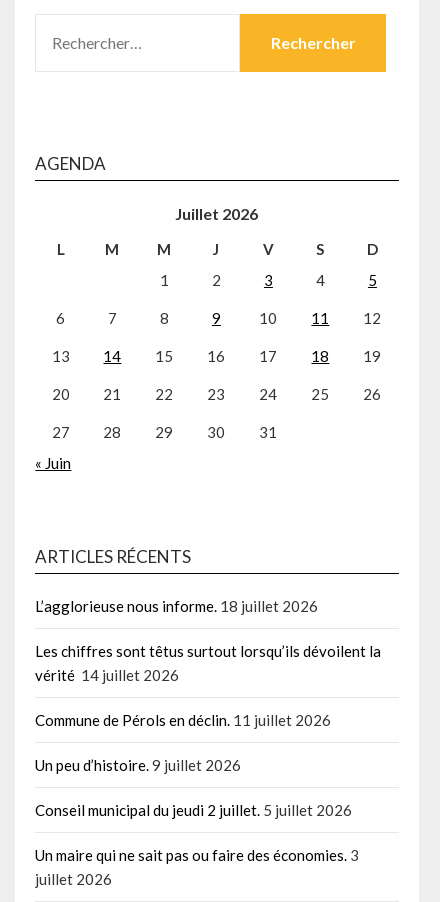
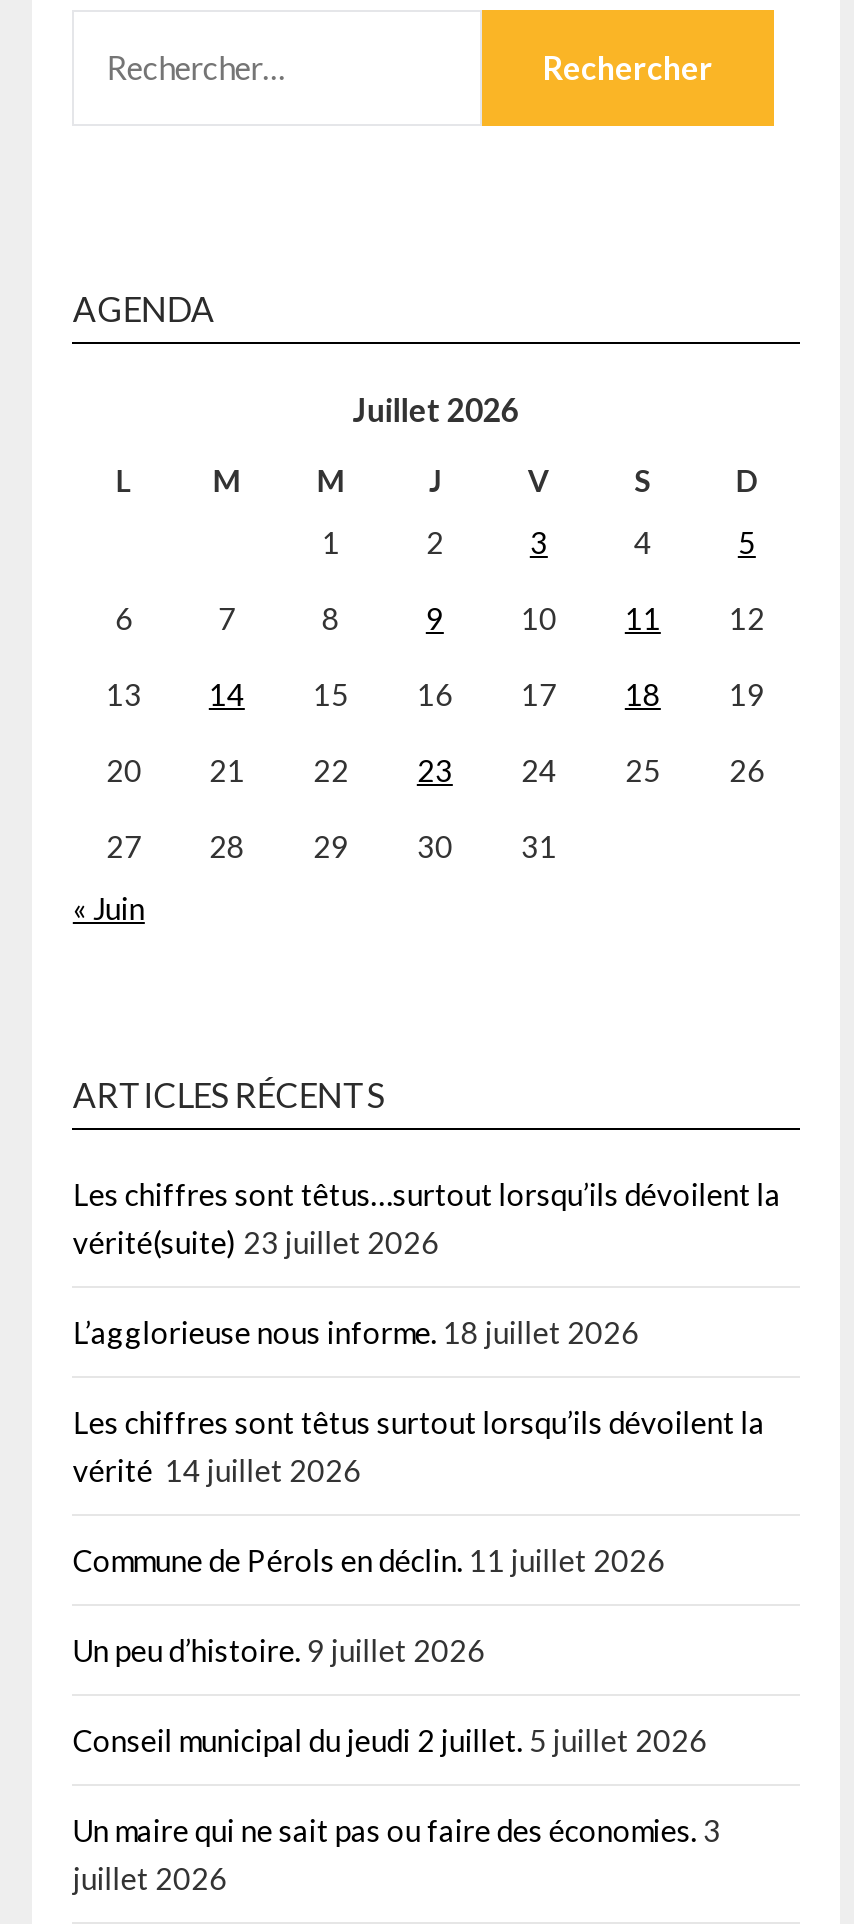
+ Les chiffres sont têtus…surtout lorsqu’ils dévoilent la
+ vérité(suite) 23 juillet 2026
